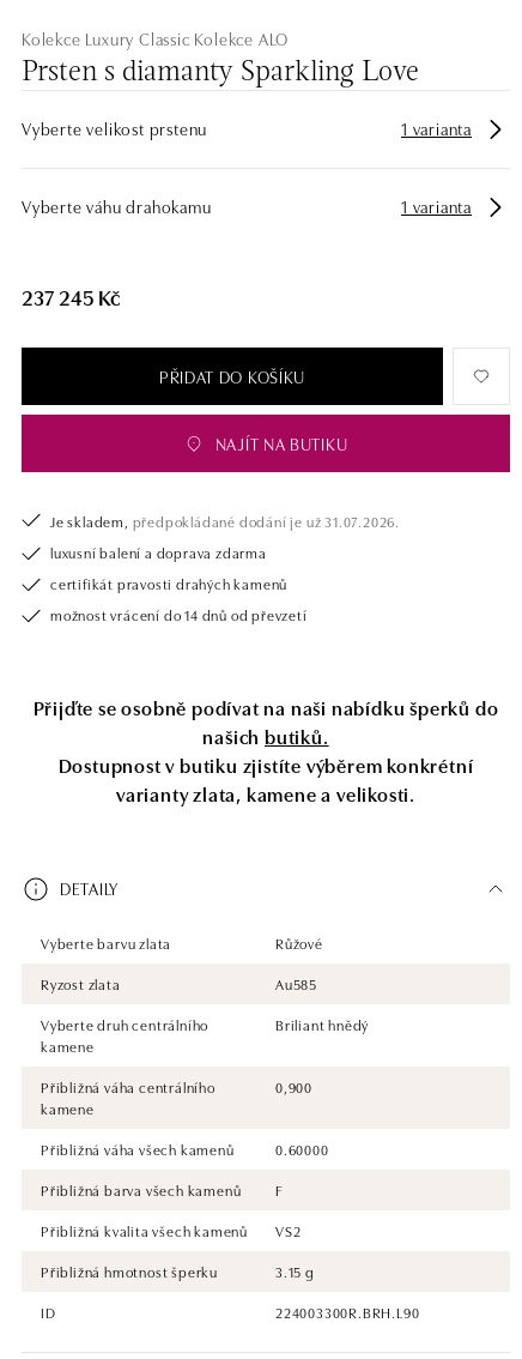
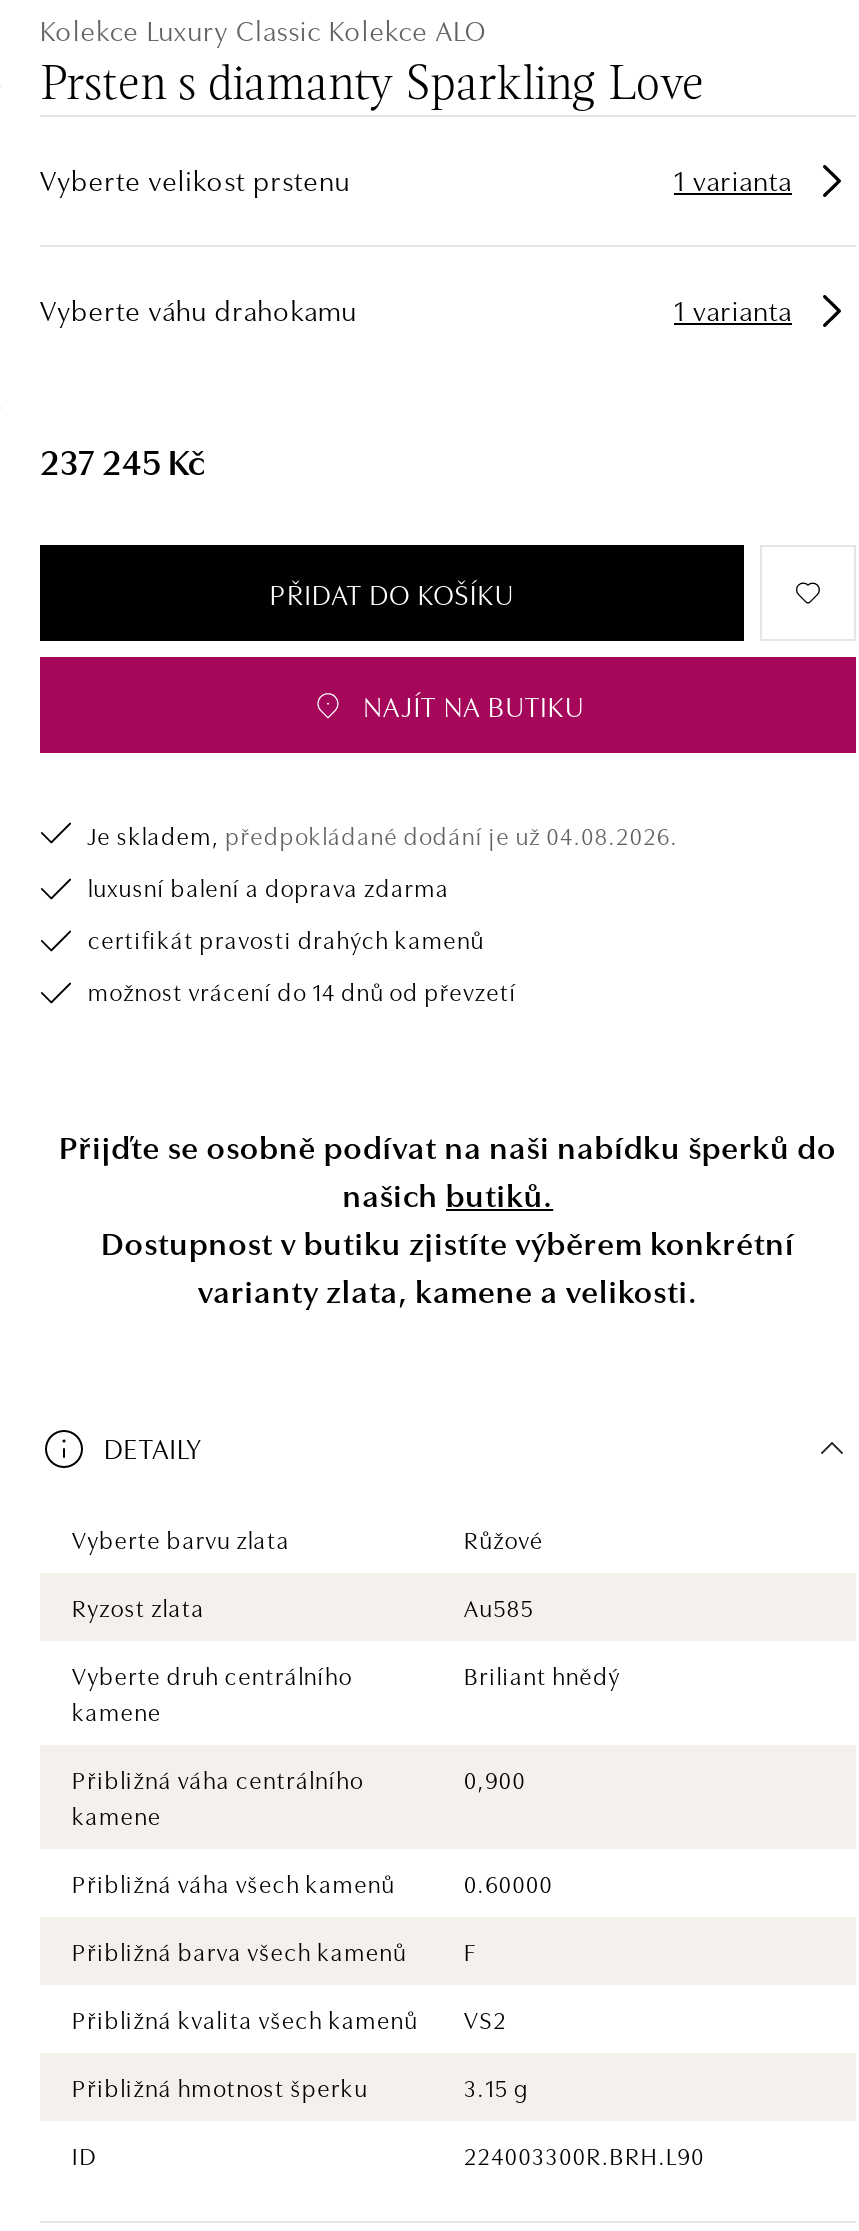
- Je skladem, předpokládané dodání je už 31.07.2026.
+ Je skladem, předpokládané dodání je už 04.08.2026.
